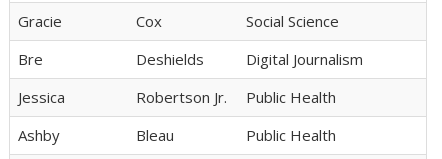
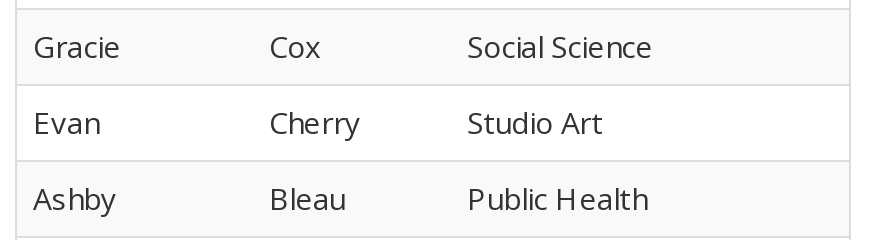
- Bre
- Deshields
- Digital Journalism
- Jessica
- Robertson Jr.
- Public Health
+ Evan
+ Cherry
+ Studio Art
